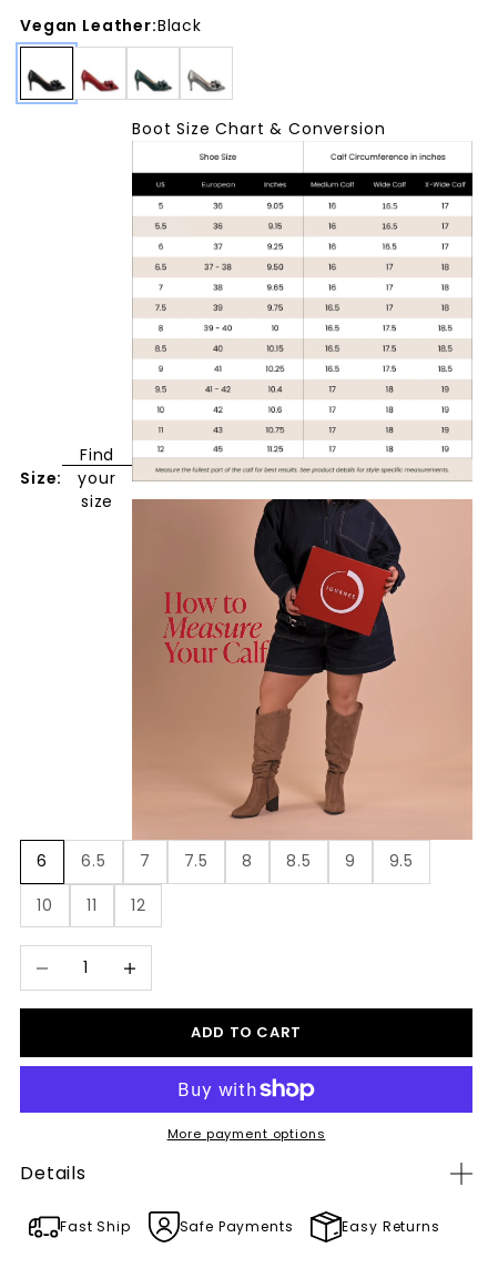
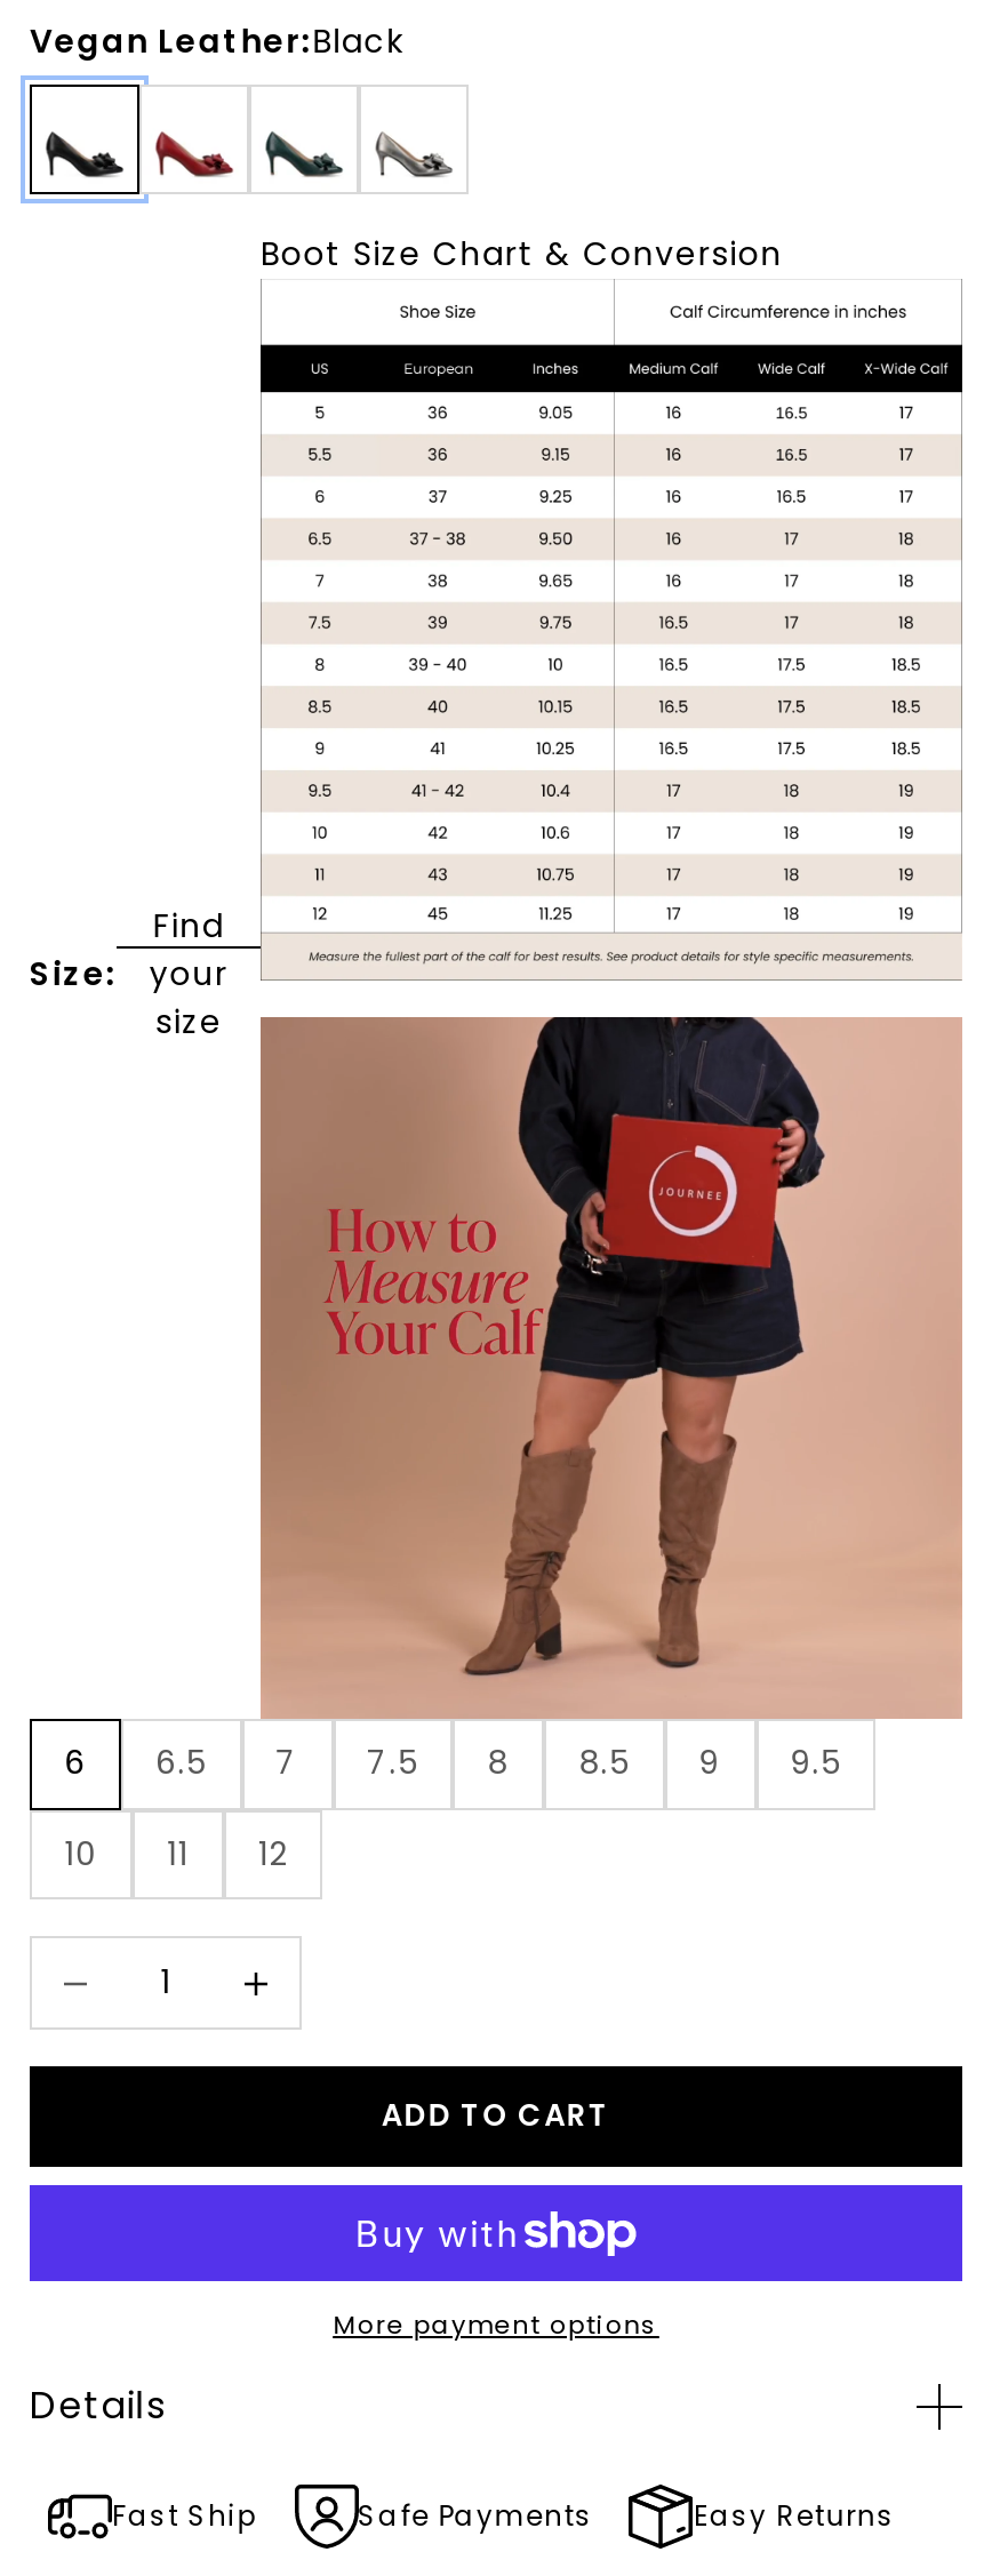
- [image]
+ [image]
